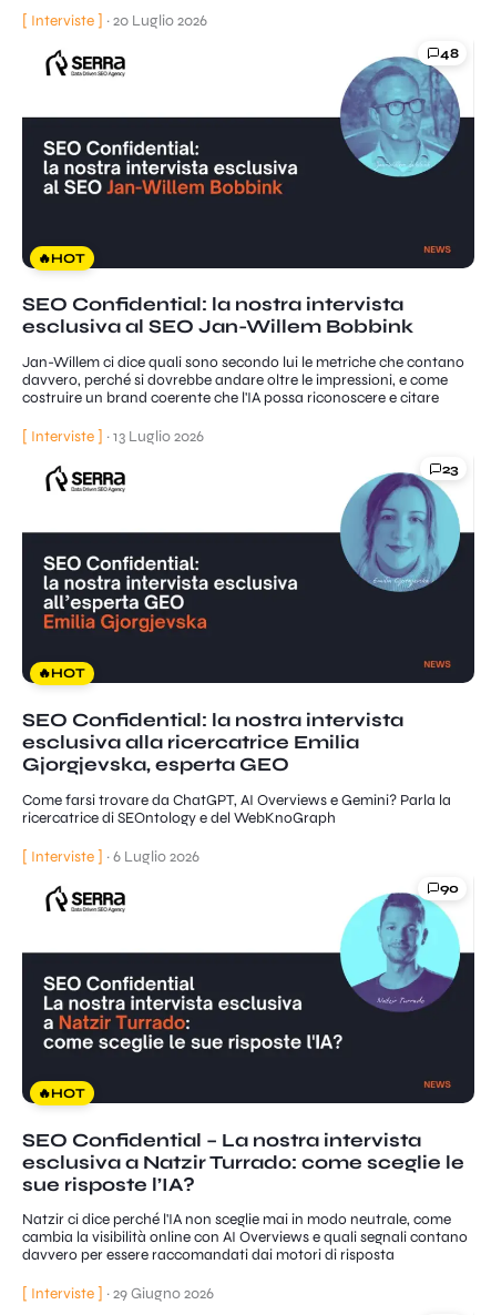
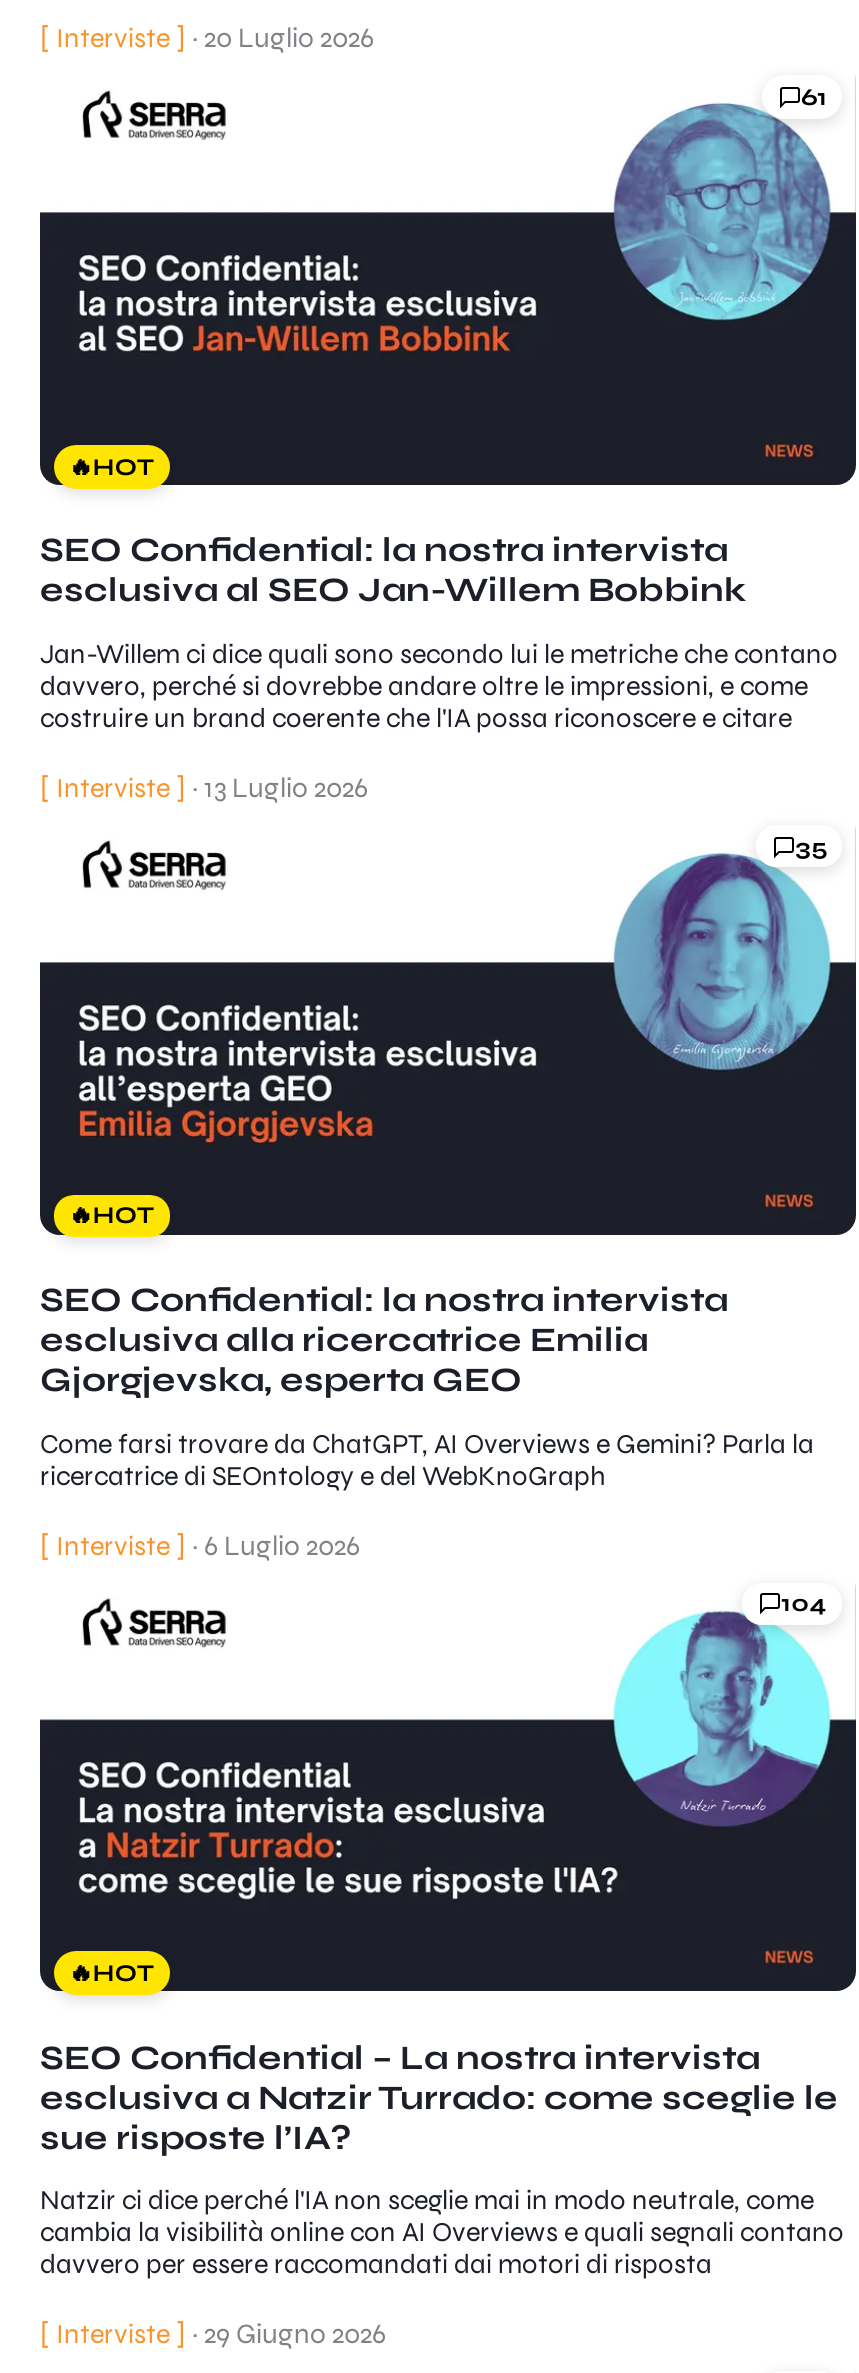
- 48
+ 61

- 23
+ 35

- 90
+ 104
